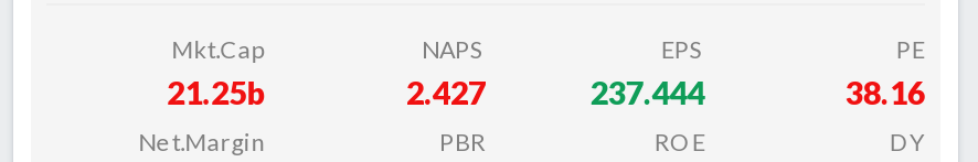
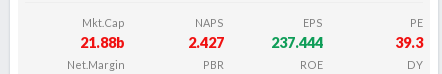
- 21.25b
+ 21.88b

- 38.16
+ 39.3
